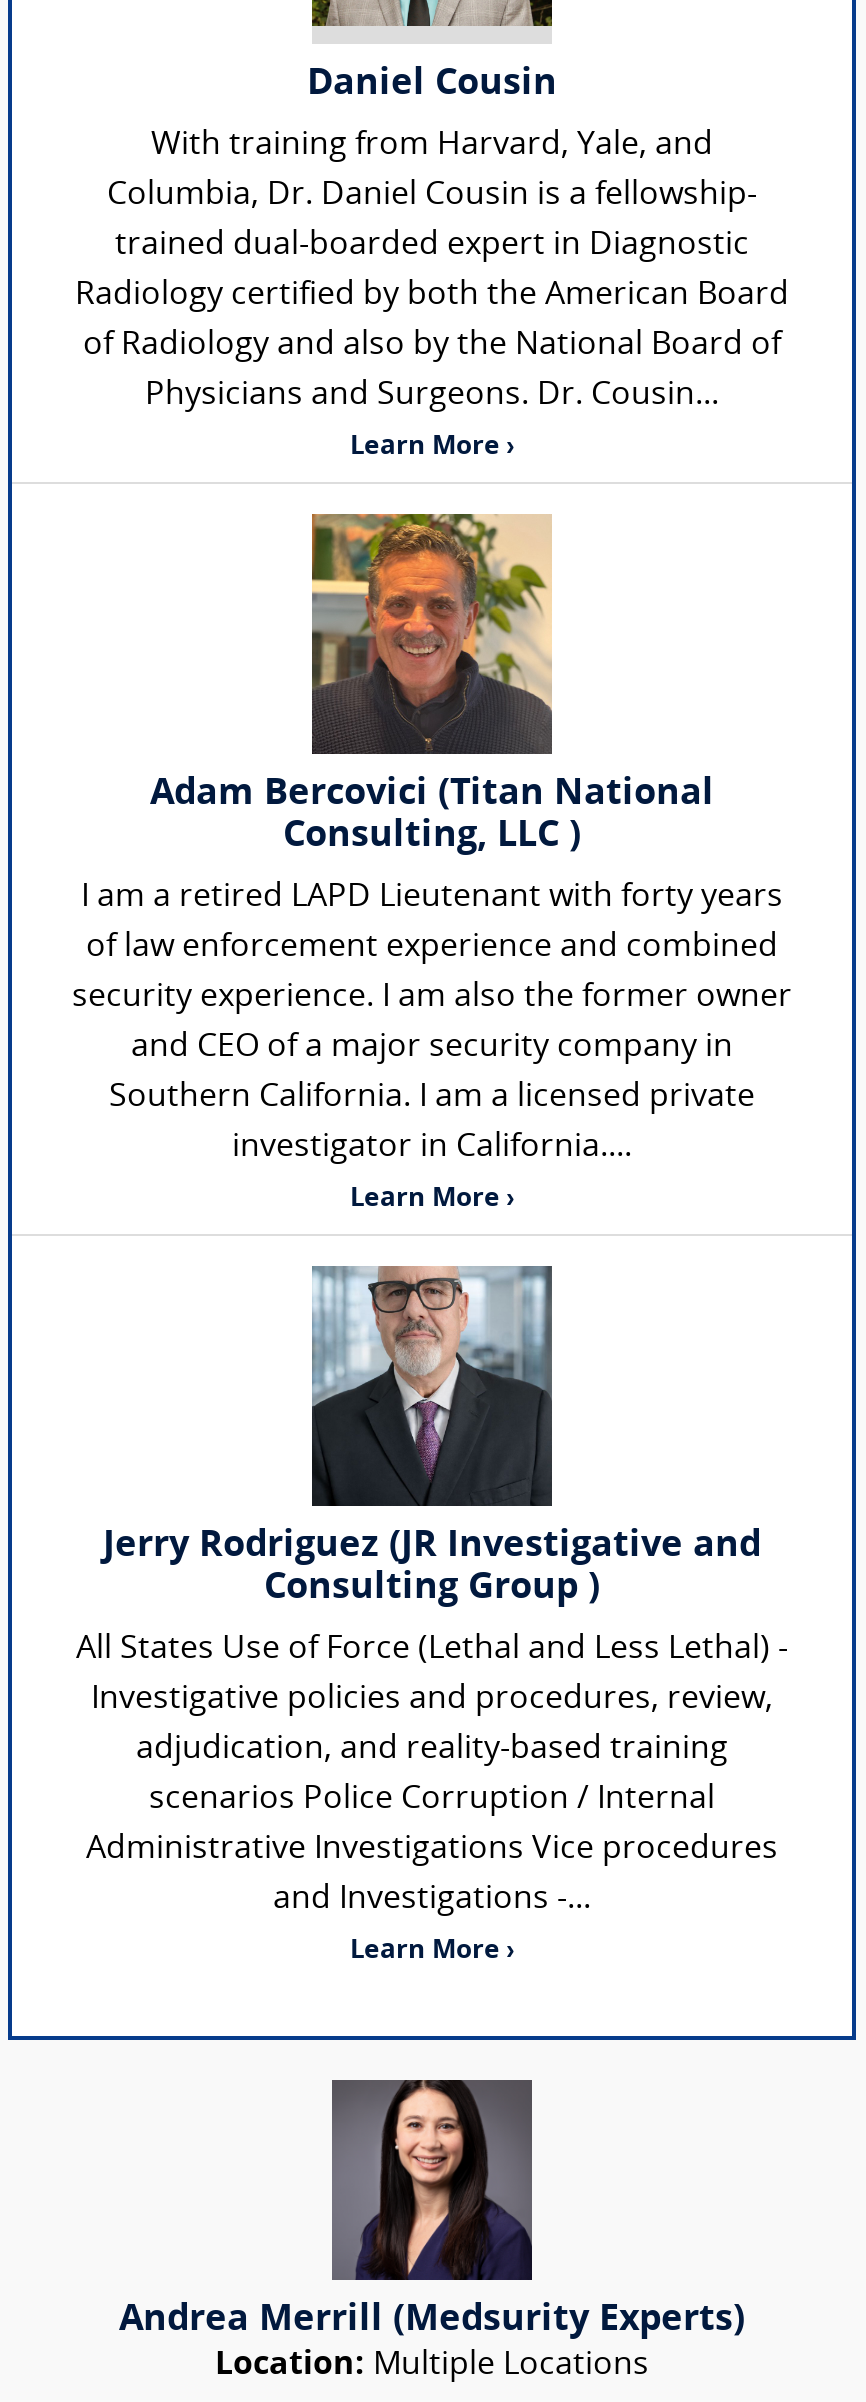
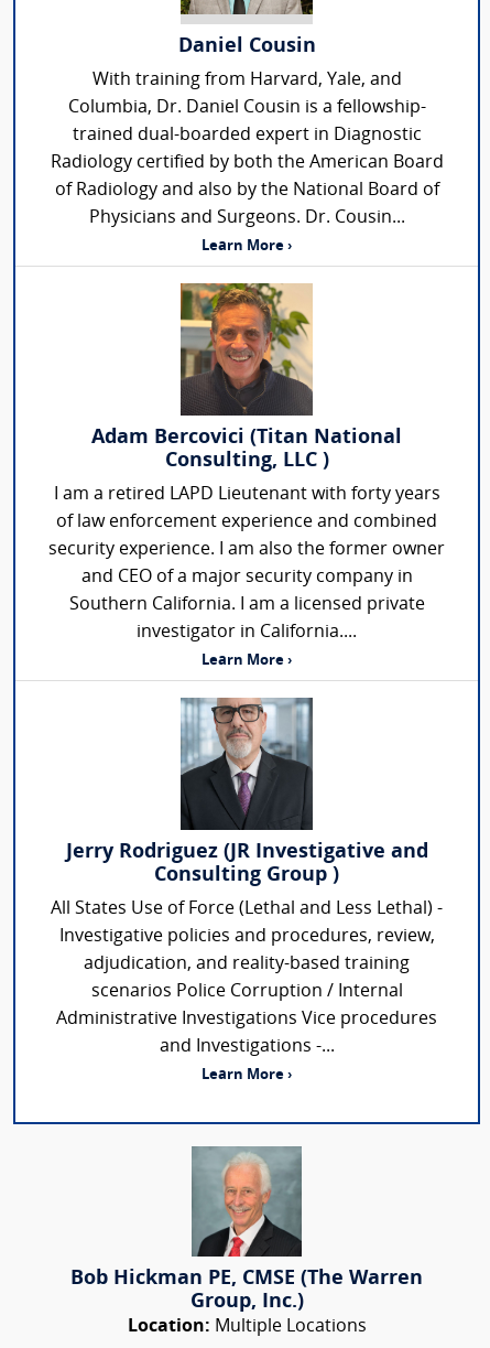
- [image]
- Andrea Merrill (Medsurity Experts)
+ [image]
+ Bob Hickman PE, CMSE (The Warren
+ Group, Inc.)
